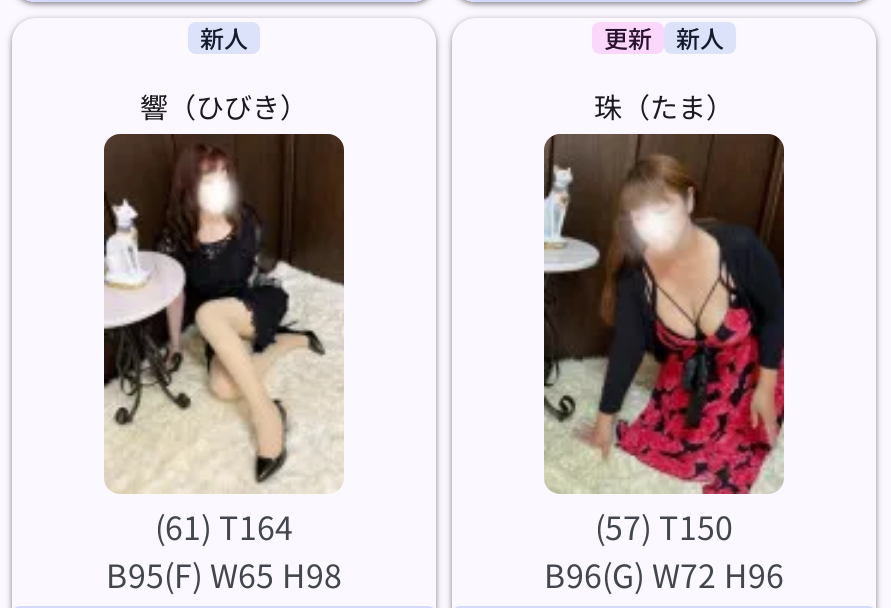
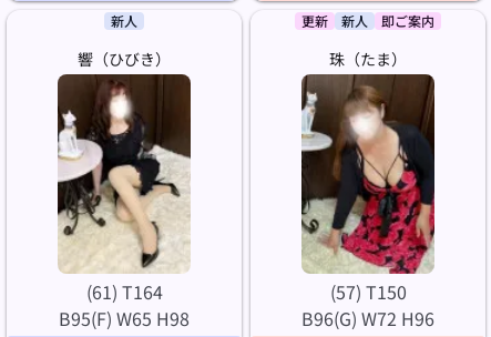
+ 即ご案内
